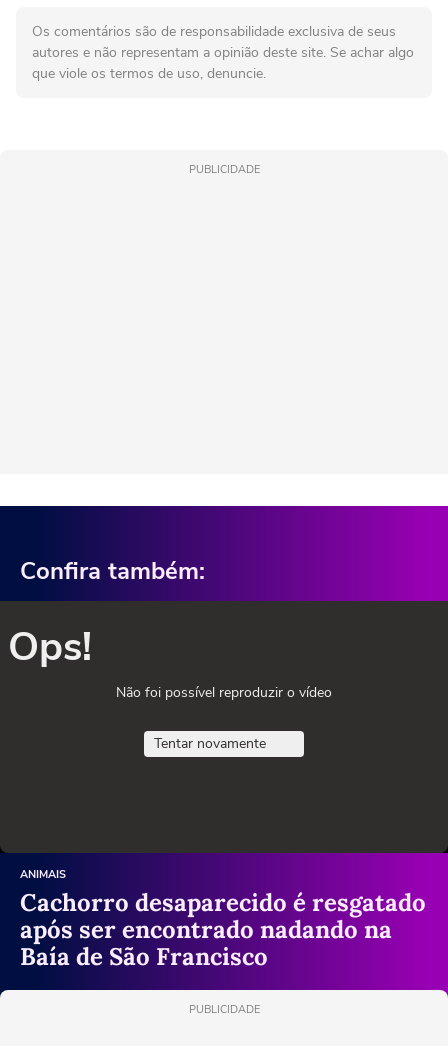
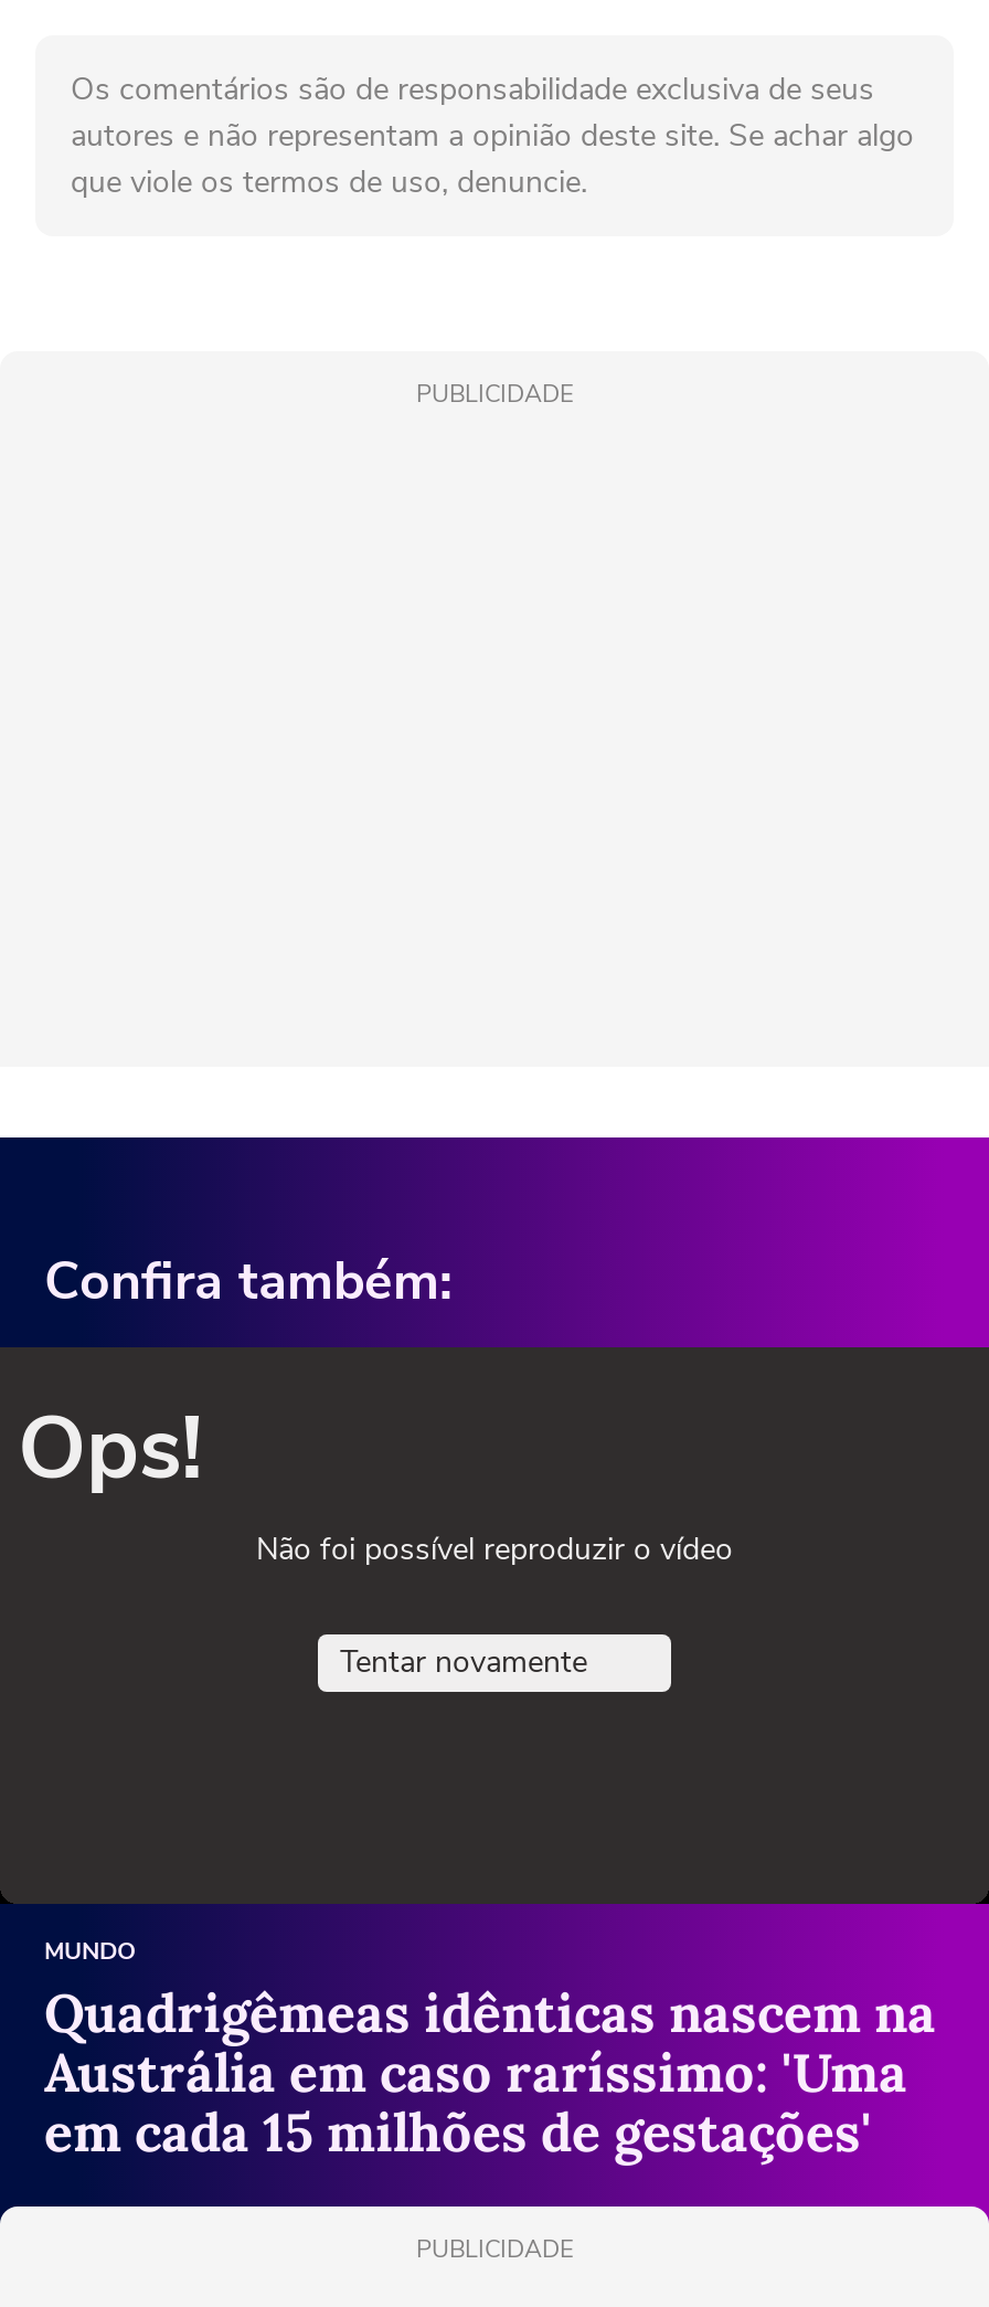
- ANIMAIS
- Cachorro desaparecido é resgatado
- após ser encontrado nadando na
- Baía de São Francisco
+ MUNDO
+ Quadrigêmeas idênticas nascem na
+ Austrália em caso raríssimo: 'Uma
+ em cada 15 milhões de gestações'
